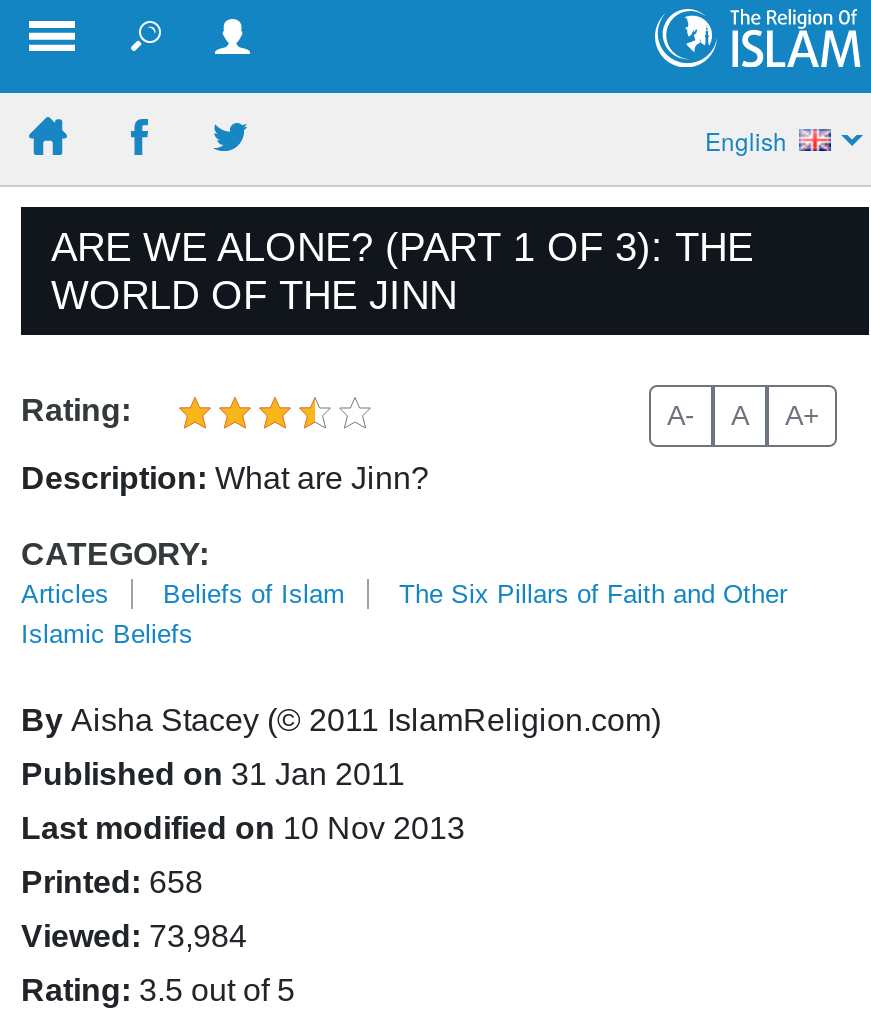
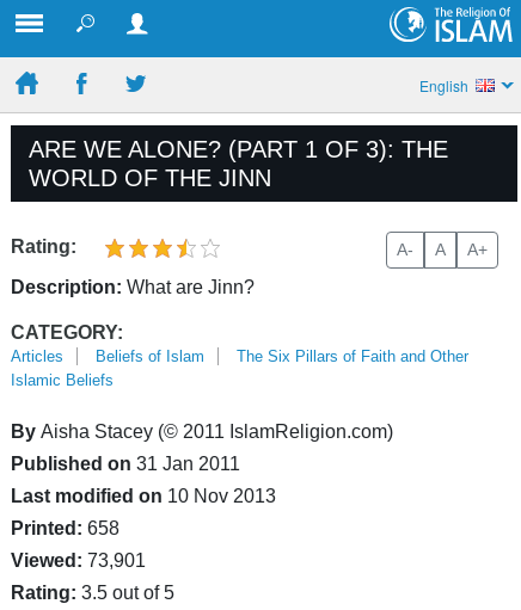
- Viewed: 73,984
+ Viewed: 73,901
